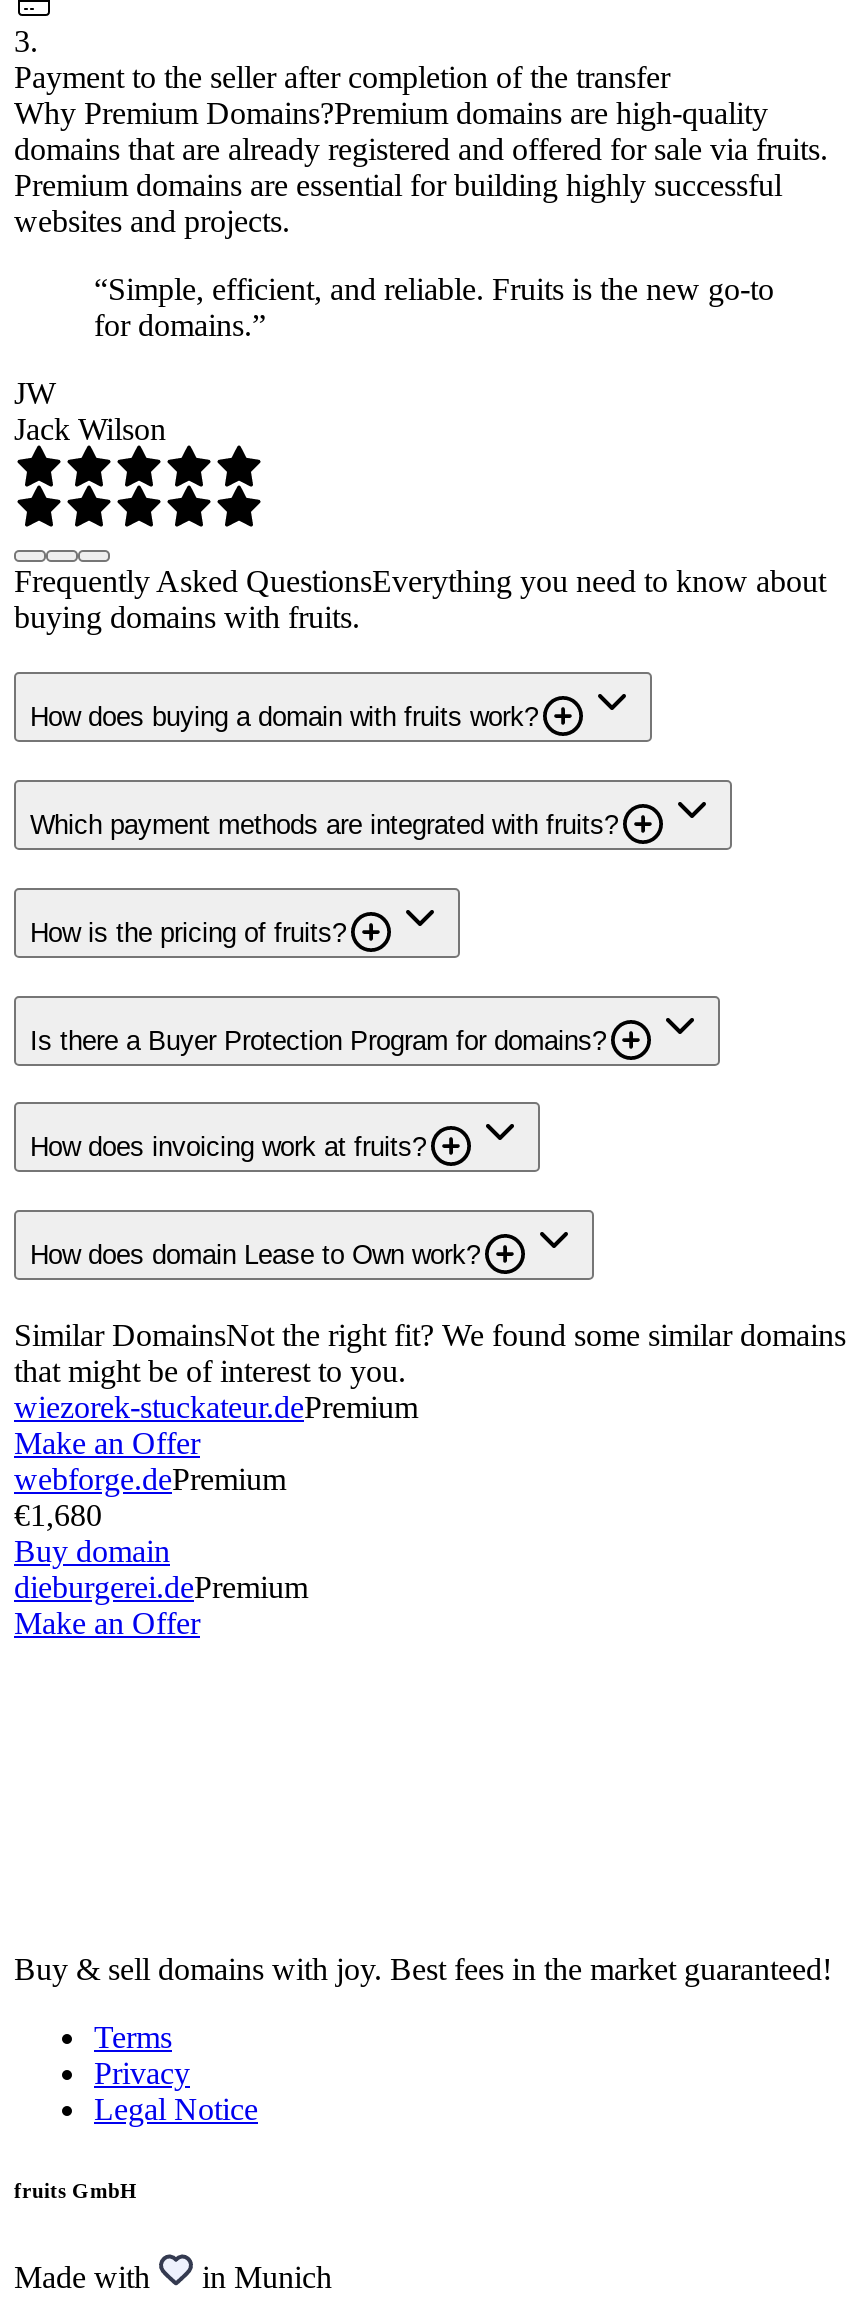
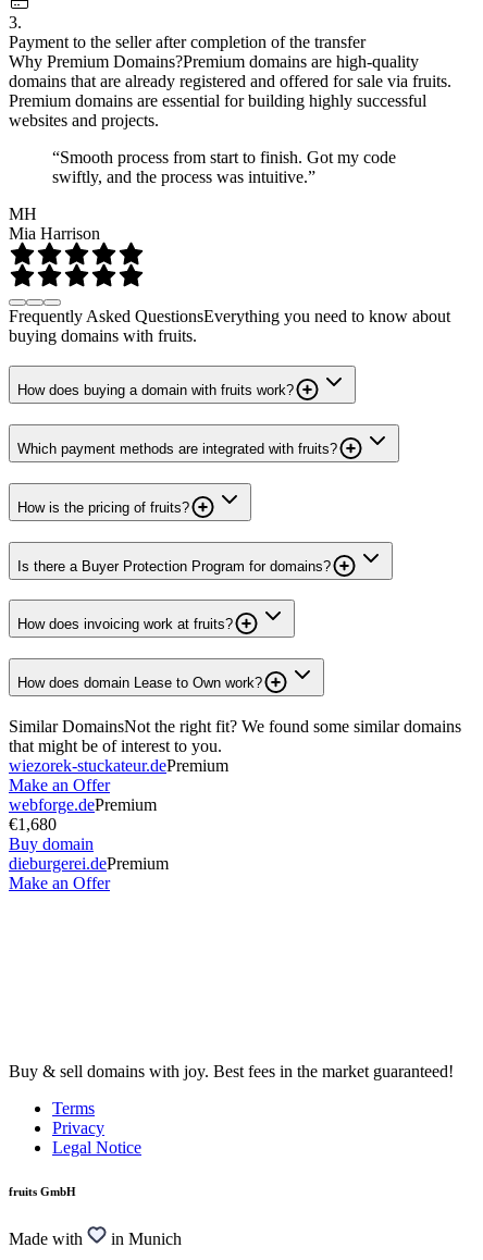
- “Simple, efficient, and reliable. Fruits is the new go-to
- for domains.”
+ “Smooth process from start to finish. Got my code
+ swiftly, and the process was intuitive.”

- JW
- Jack Wilson
+ MH
+ Mia Harrison
